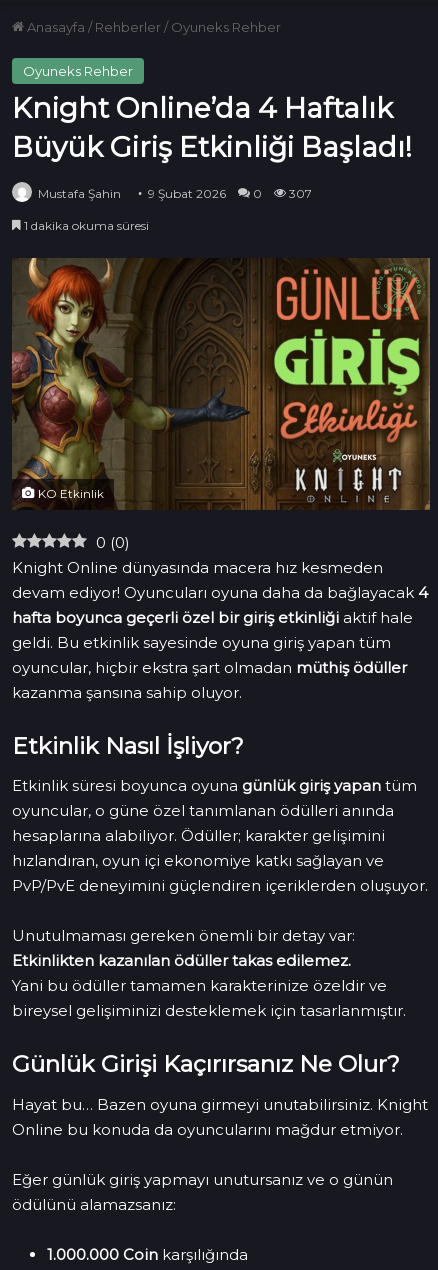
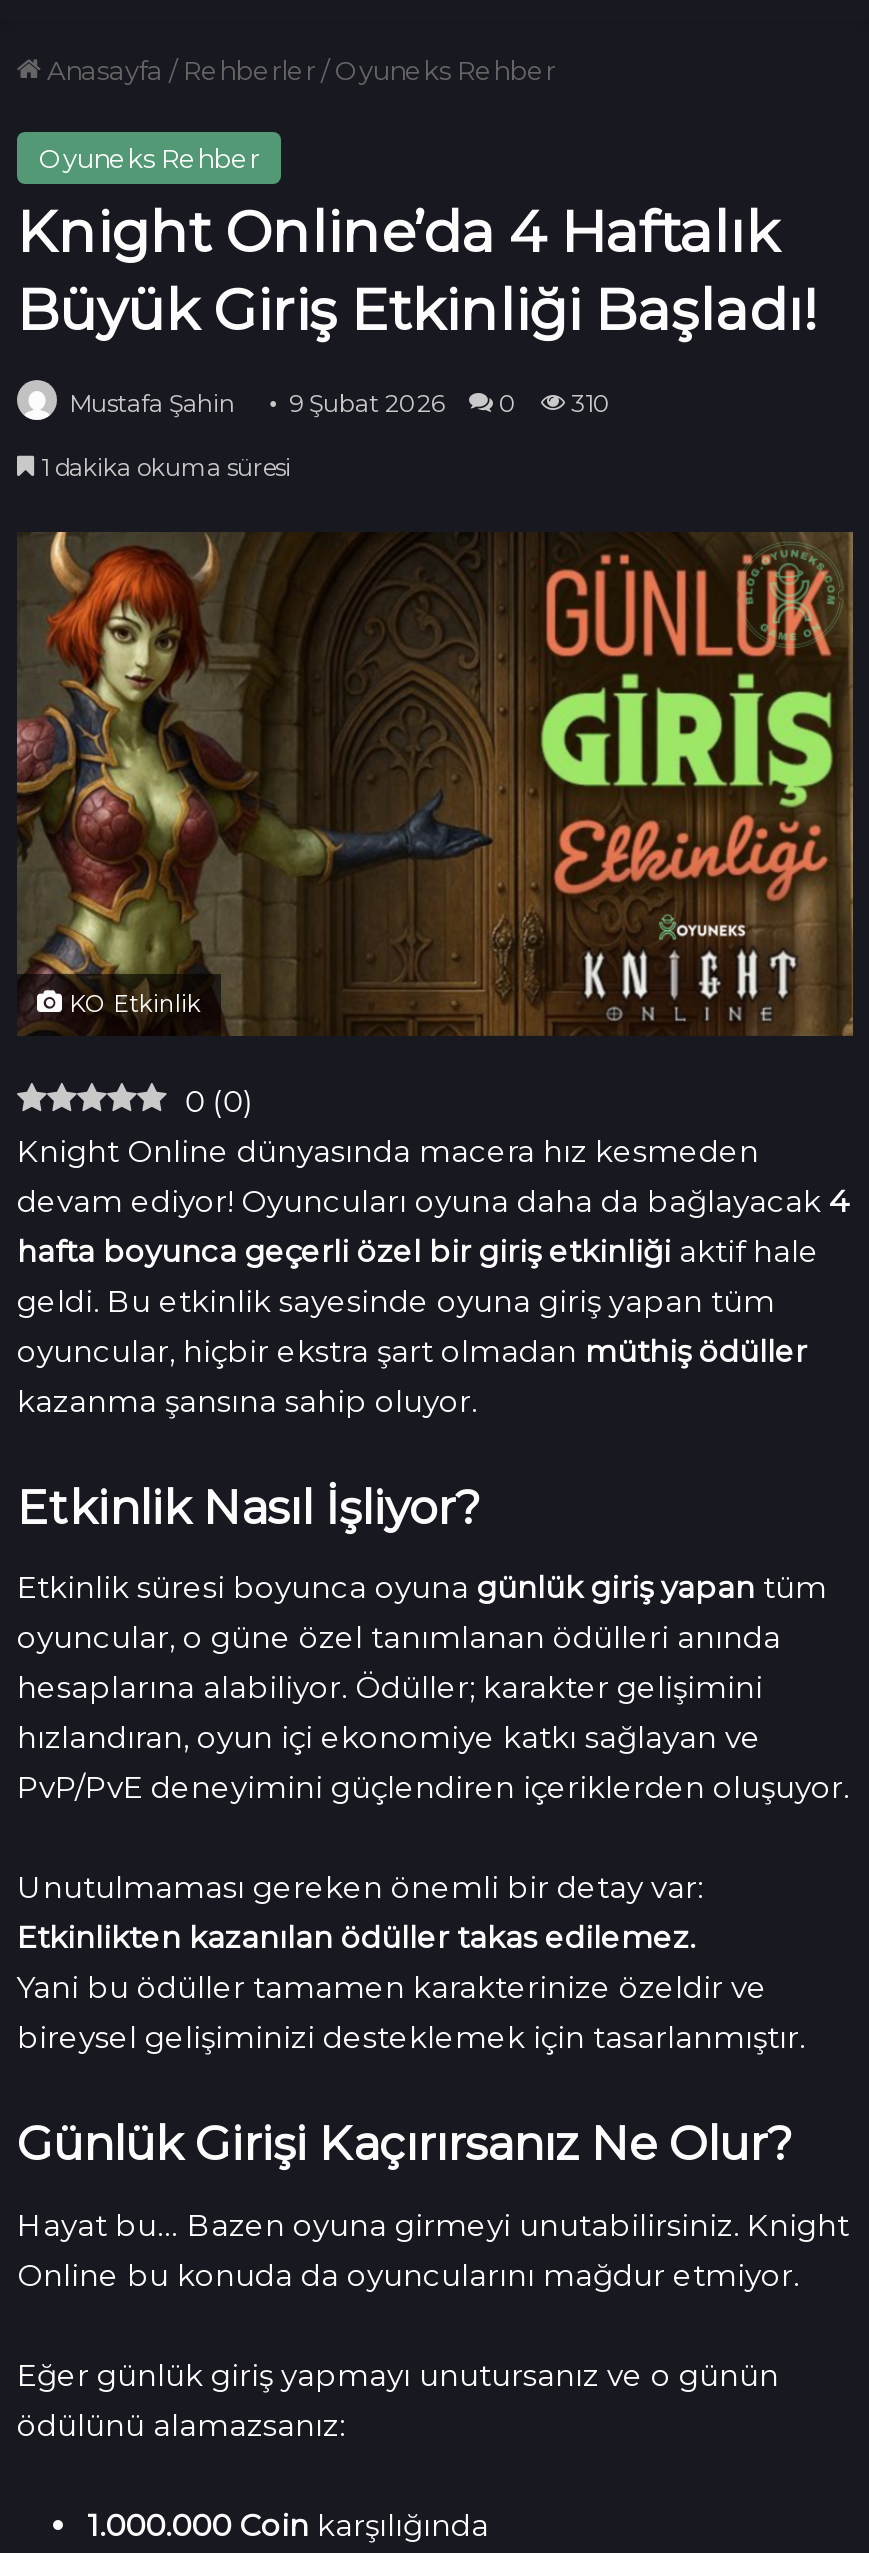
- 307
+ 310
